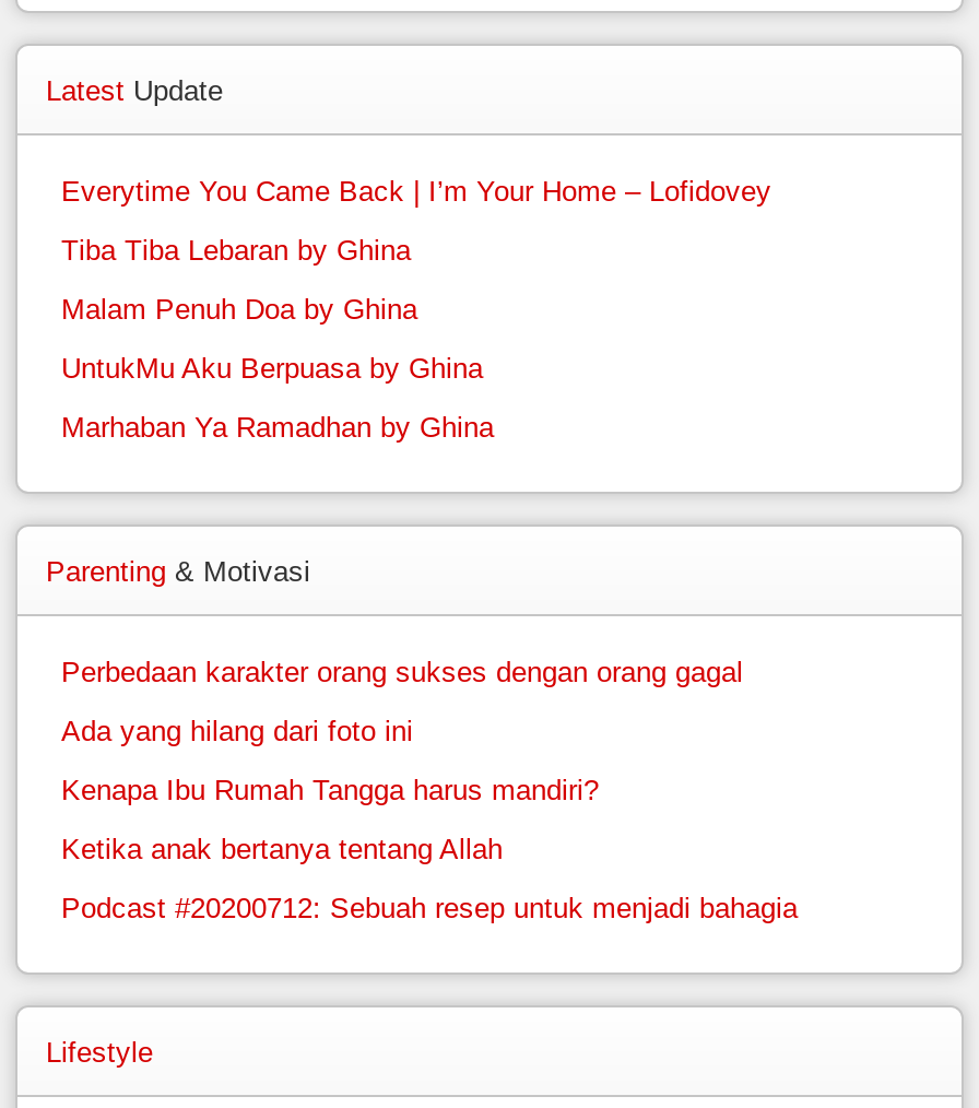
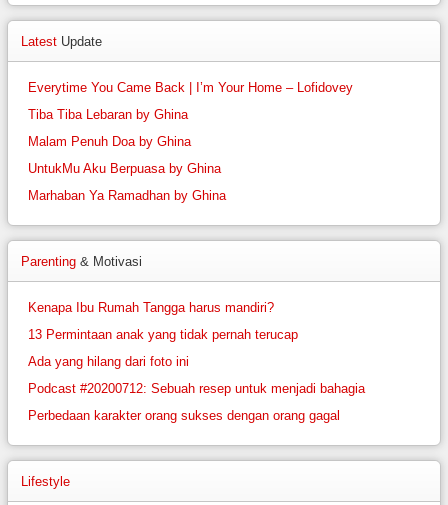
moved down: Perbedaan karakter orang sukses dengan orang gagal

moved down: Ada yang hilang dari foto ini

moved up: Kenapa Ibu Rumah Tangga harus mandiri?

- Ketika anak bertanya tentang Allah
+ 13 Permintaan anak yang tidak pernah terucap

moved up: Podcast #20200712: Sebuah resep untuk menjadi bahagia
